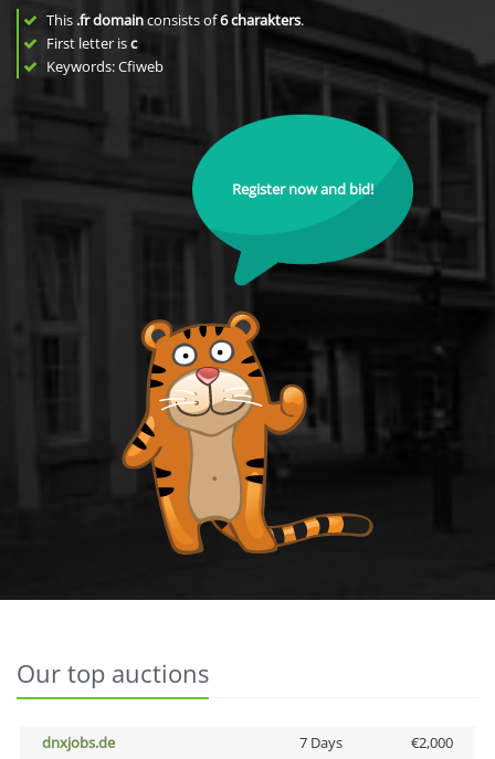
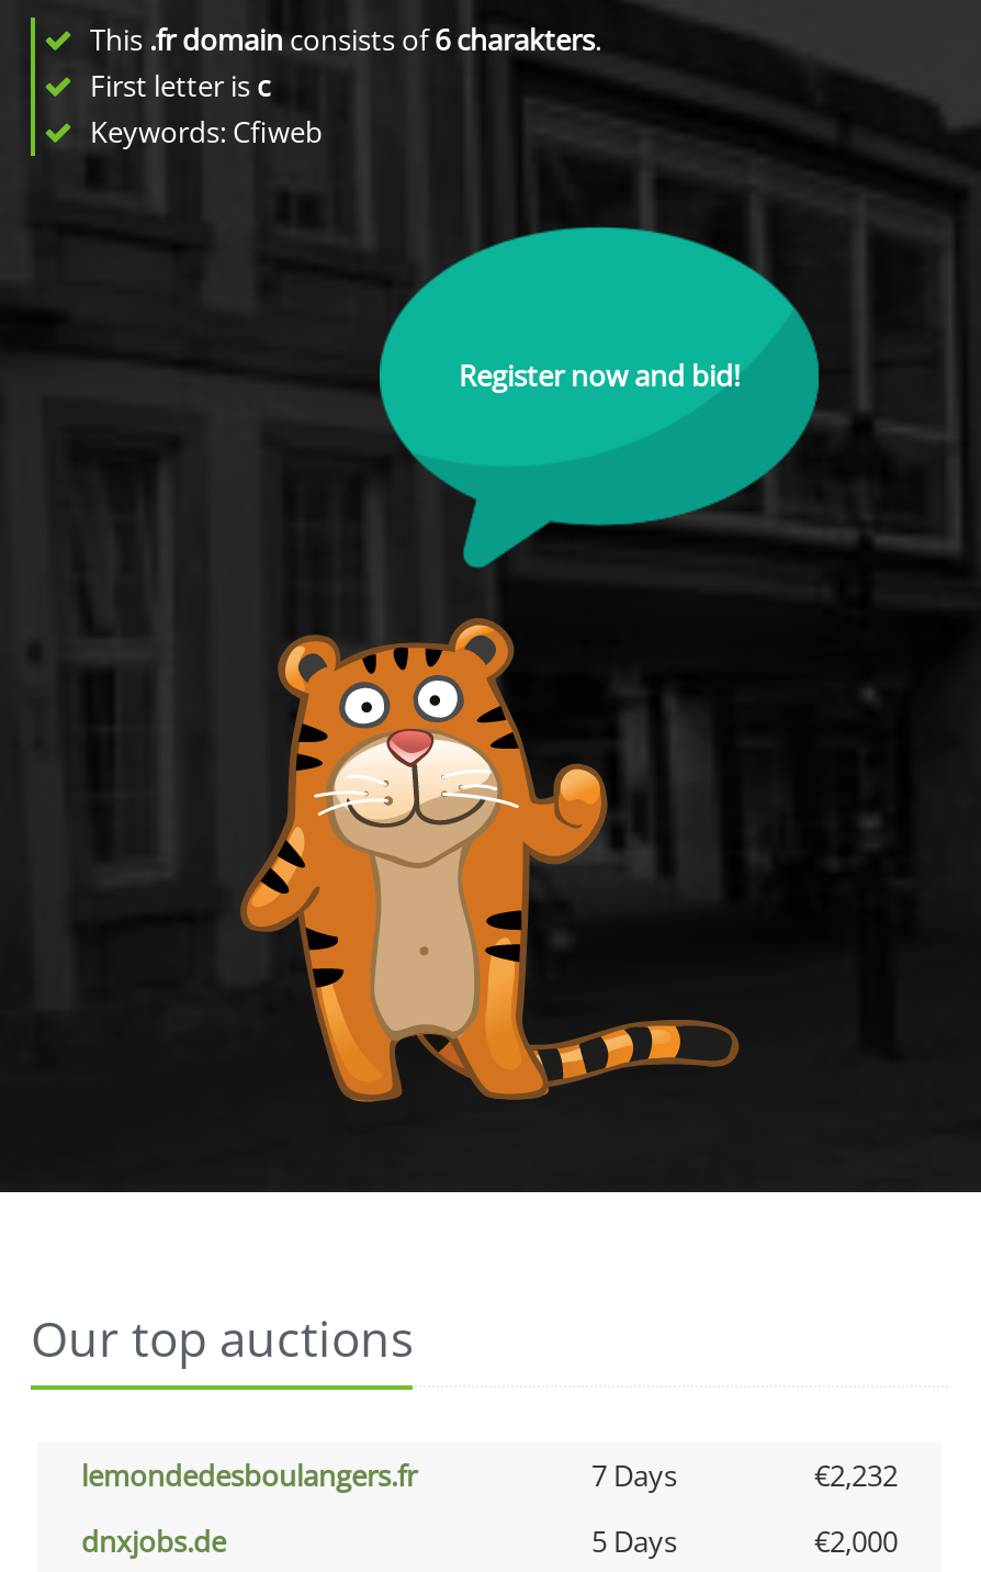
+ lemondedesboulangers.fr
+ 7 Days
+ €2,232

- 7 Days
+ 5 Days
